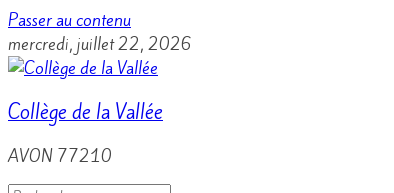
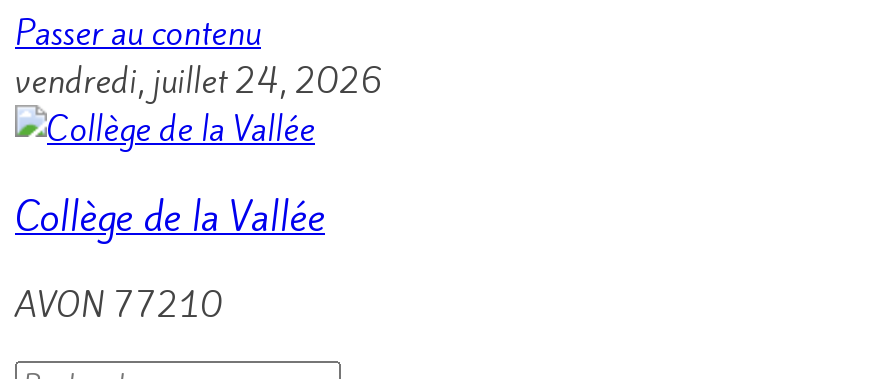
- mercredi, juillet 22, 2026
+ vendredi, juillet 24, 2026
